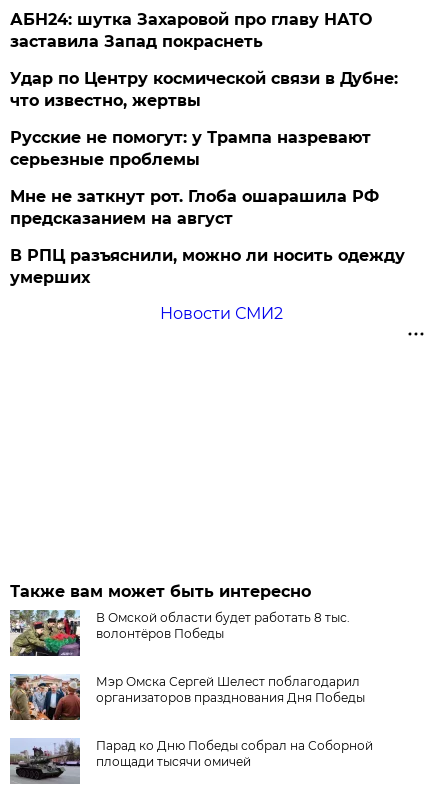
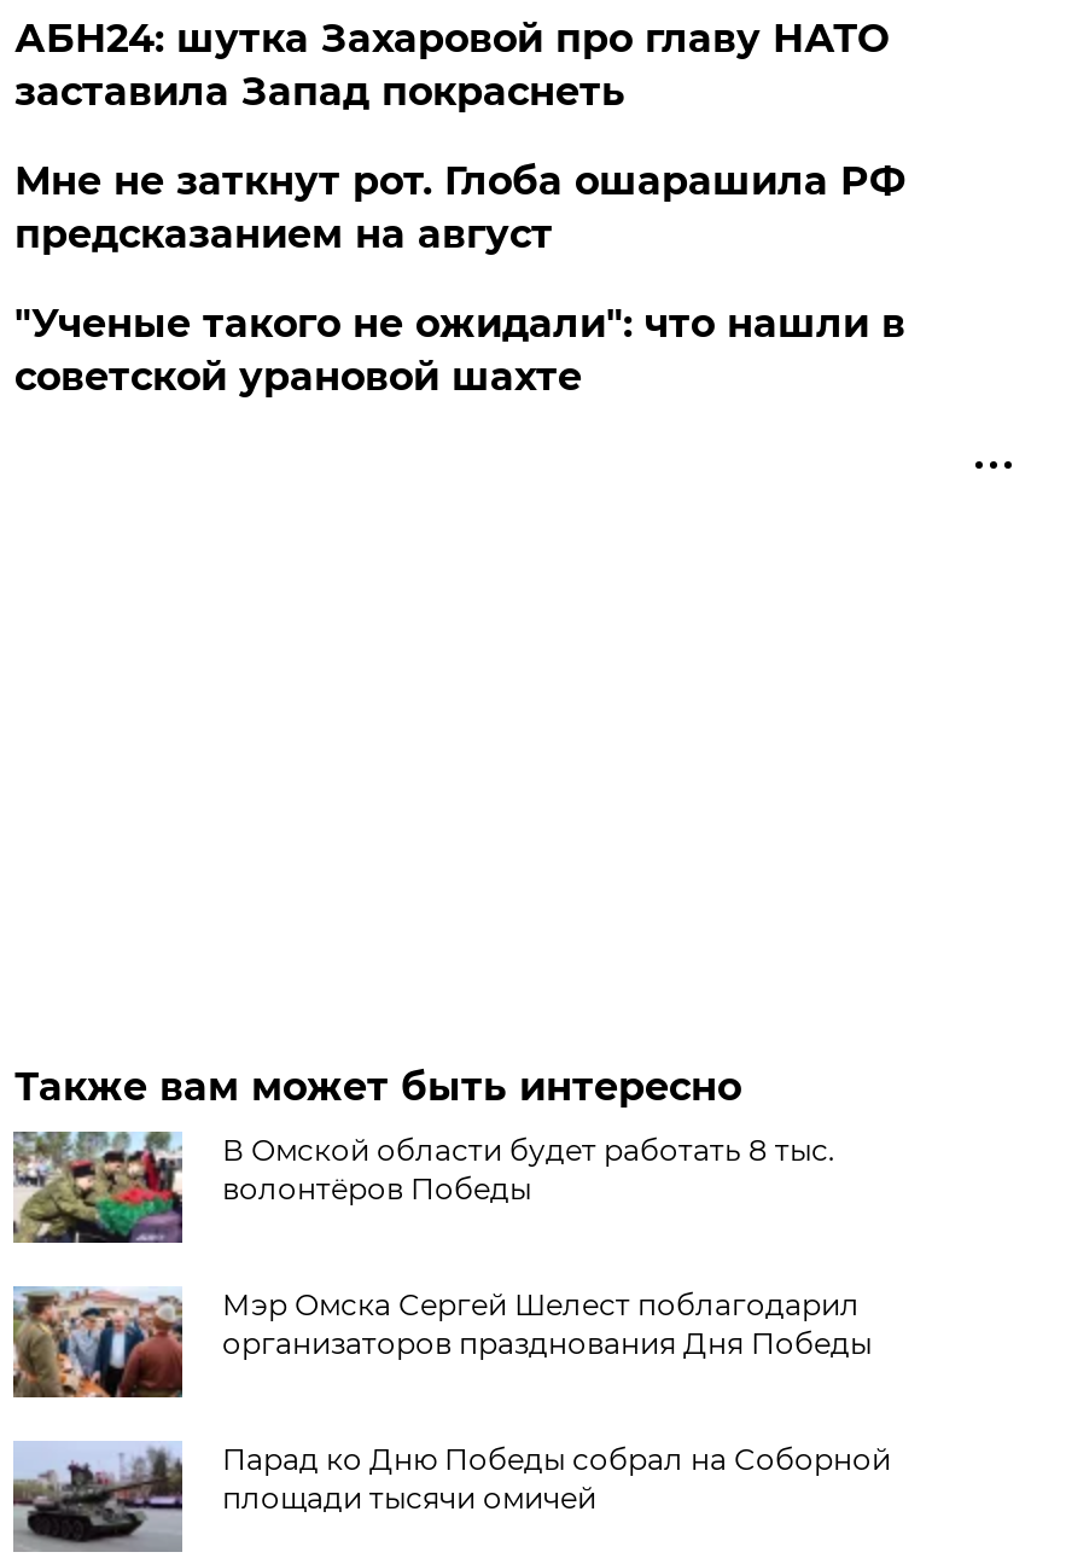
- Удар по Центру космической связи в Дубне:
- что известно, жертвы
- Русские не помогут: у Трампа назревают
- серьезные проблемы

- В РПЦ разъяснили, можно ли носить одежду
- умерших
- Новости СМИ2
+ "Ученые такого не ожидали": что нашли в
+ советской урановой шахте
